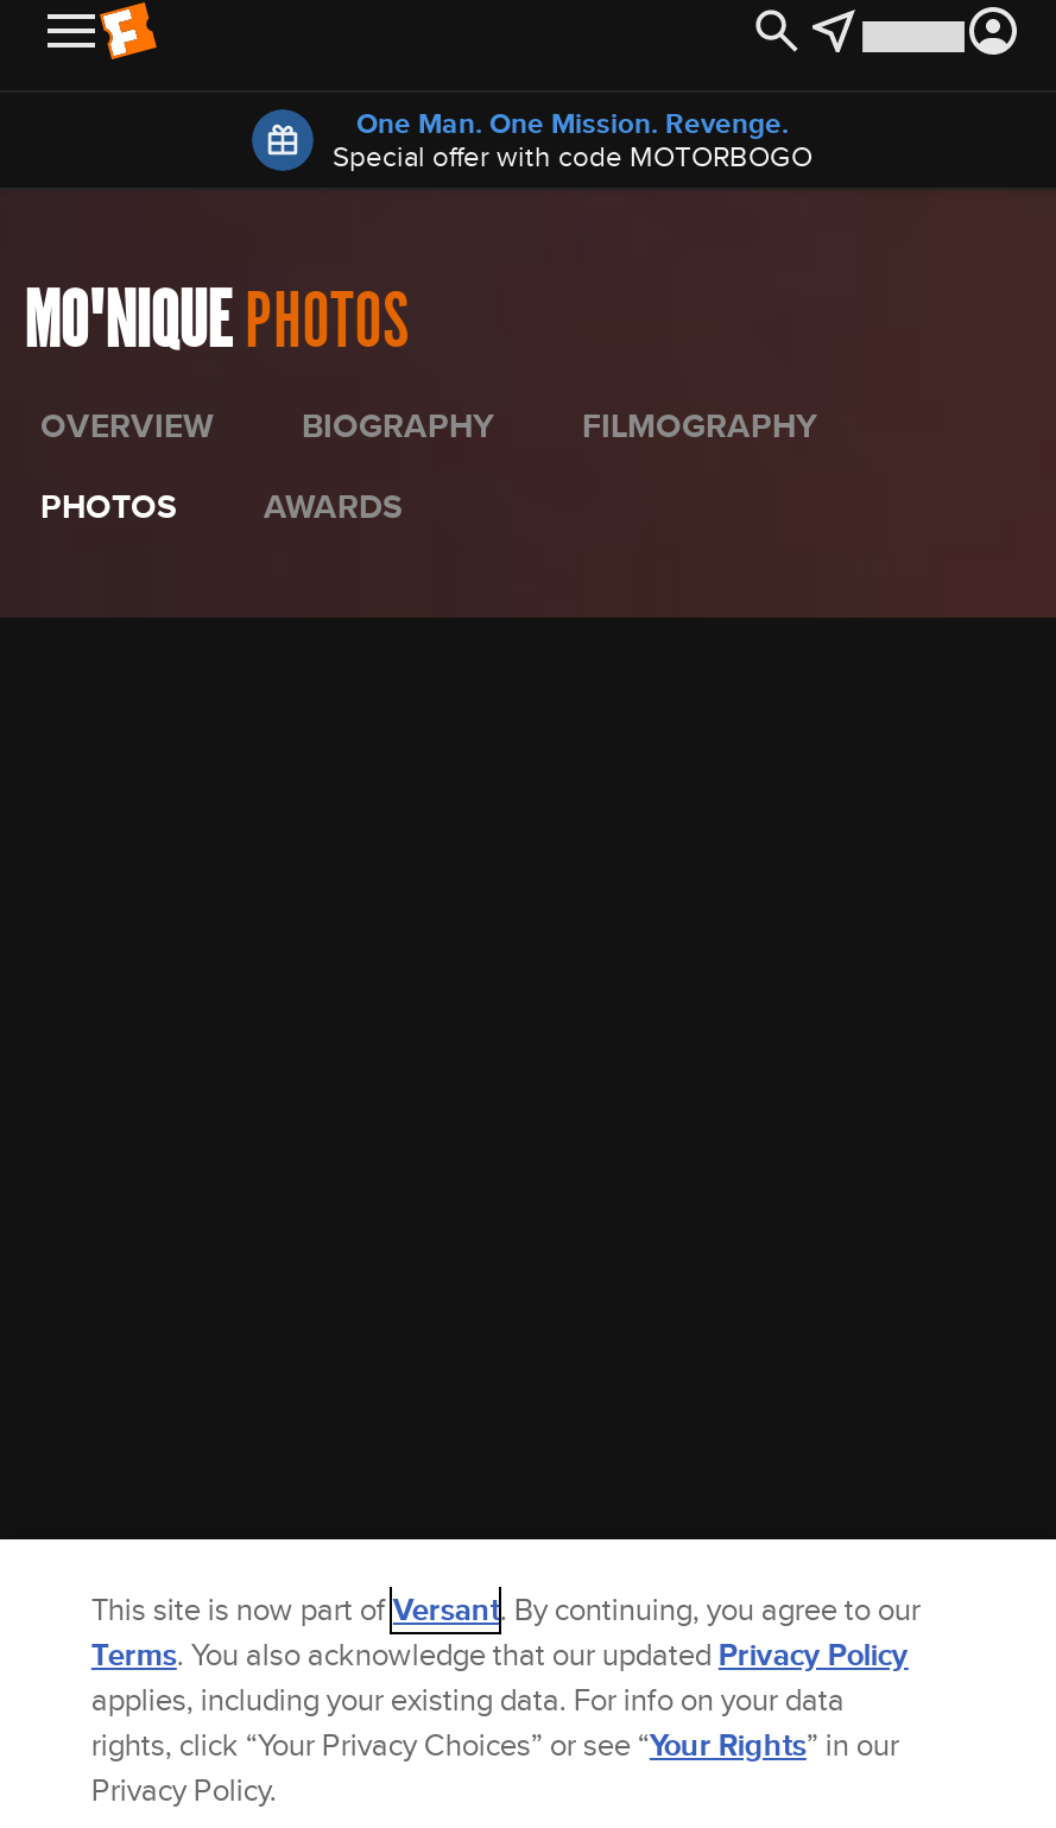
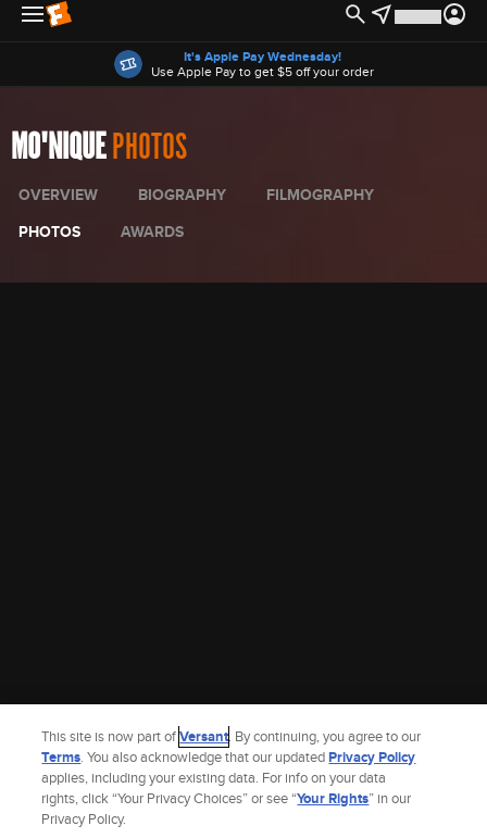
- One Man. One Mission. Revenge.
- Special offer with code MOTORBOGO
+ It's Apple Pay Wednesday!
+ Use Apple Pay to get $5 off your order
